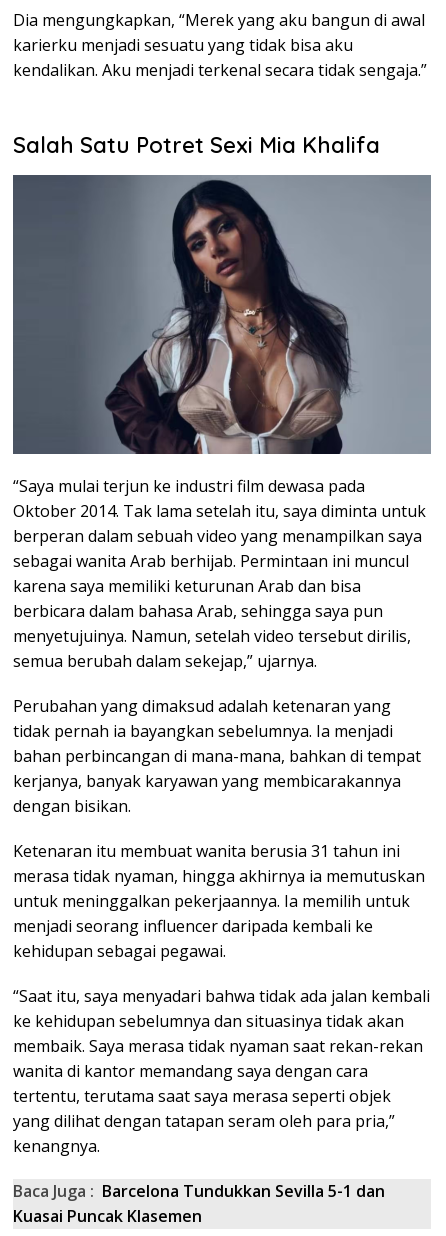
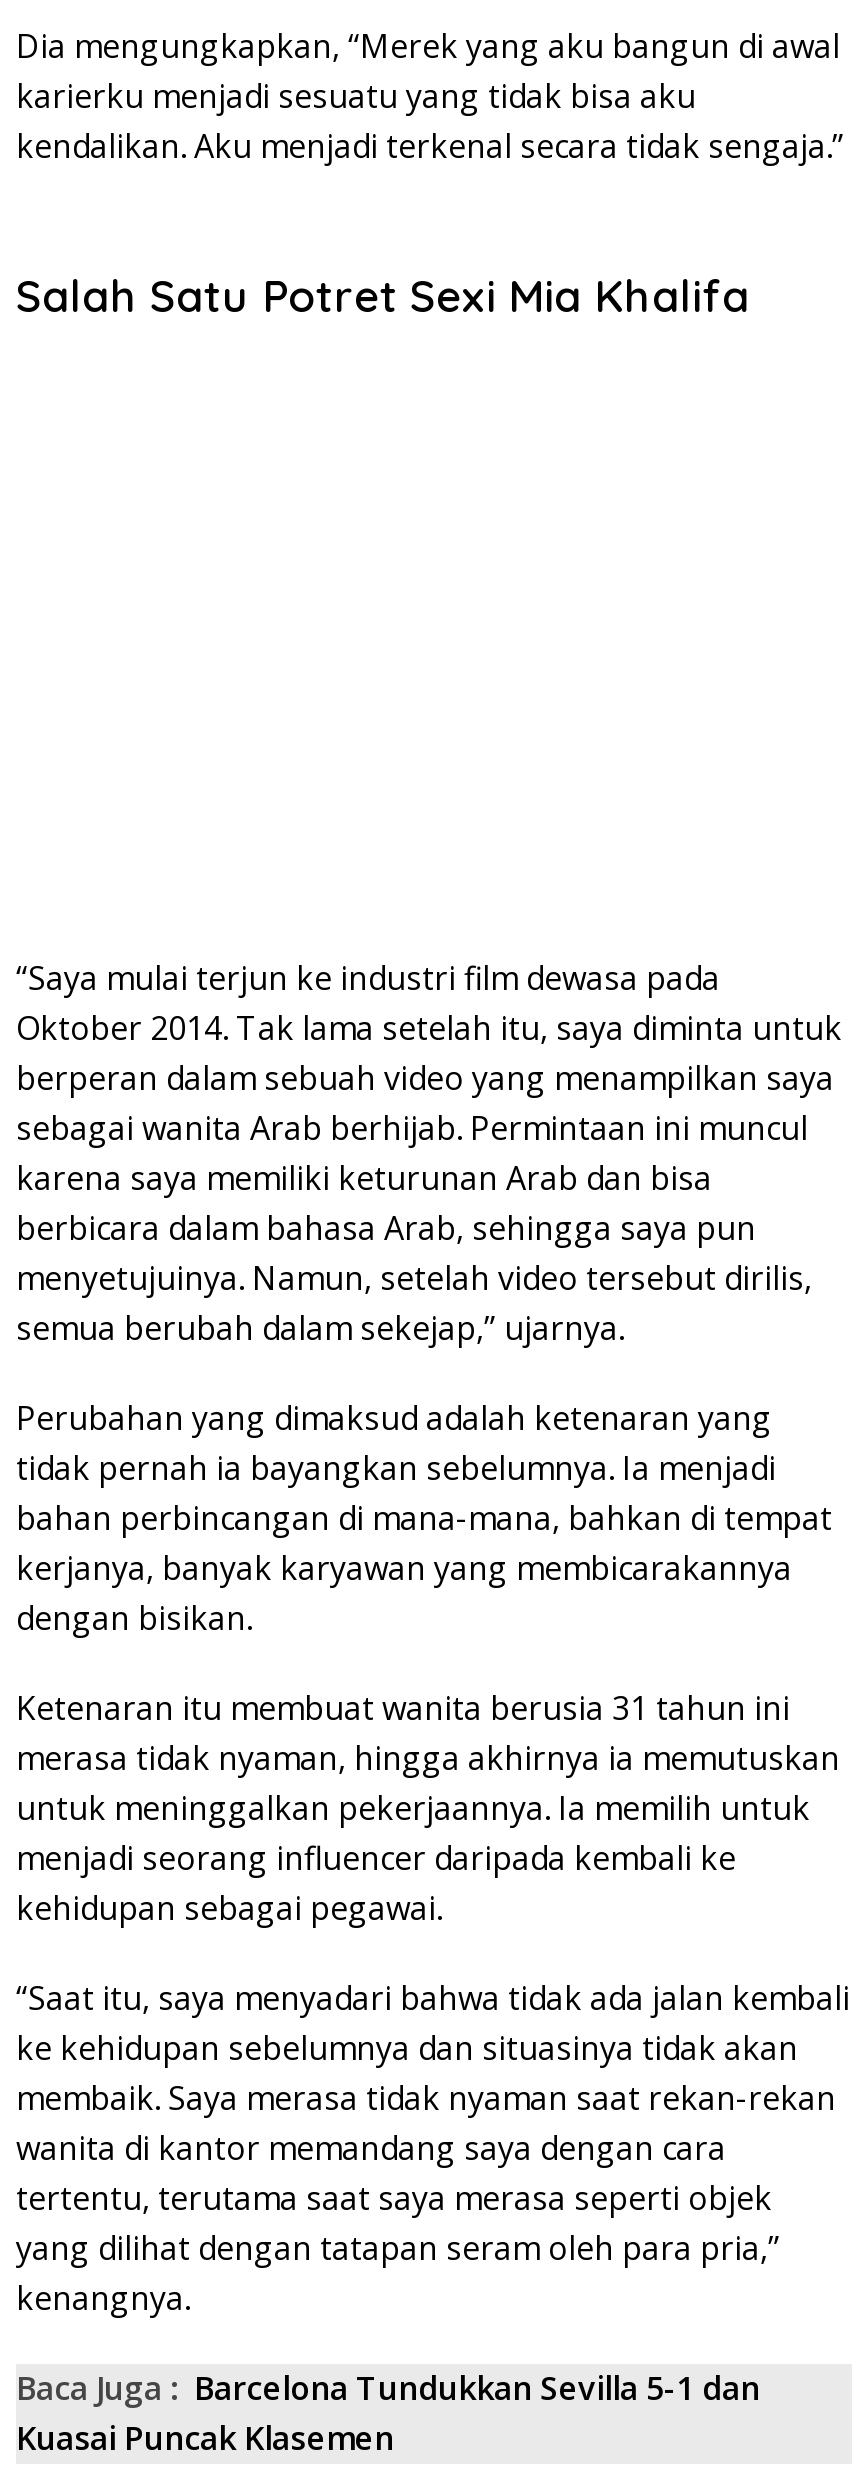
- [image]
